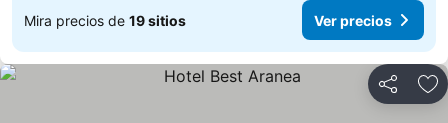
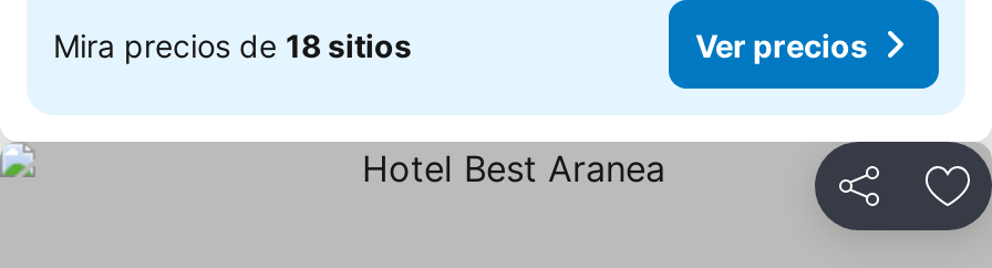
- Mira precios de 19 sitios
+ Mira precios de 18 sitios
